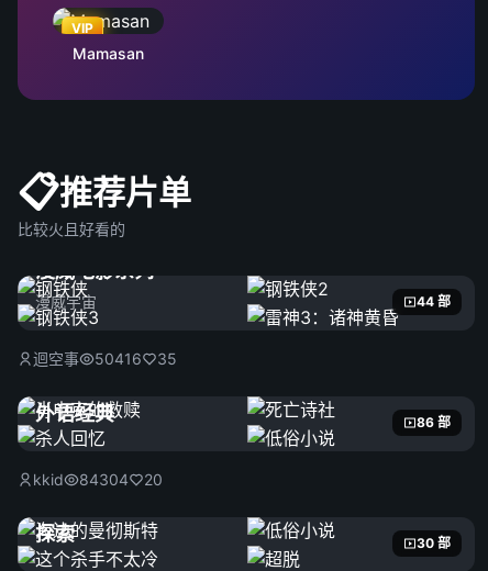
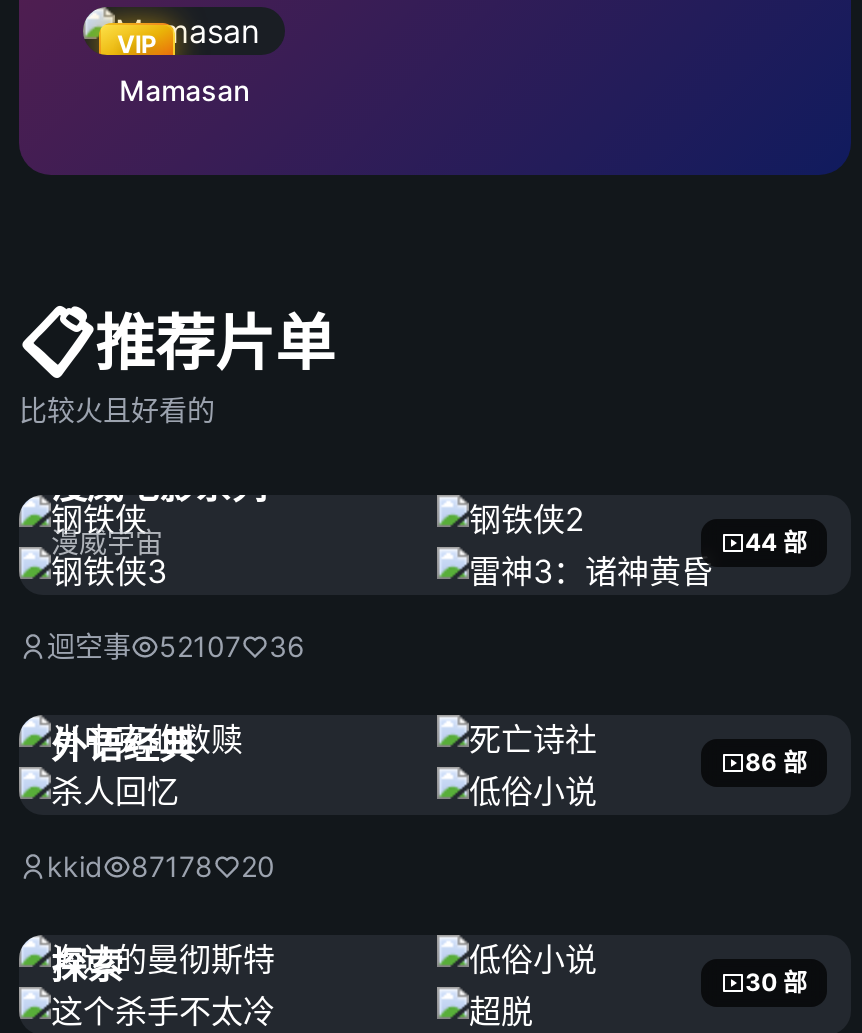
- 50416
+ 52107

- 35
+ 36

- kkid 84304 20
+ kkid 87178 20
